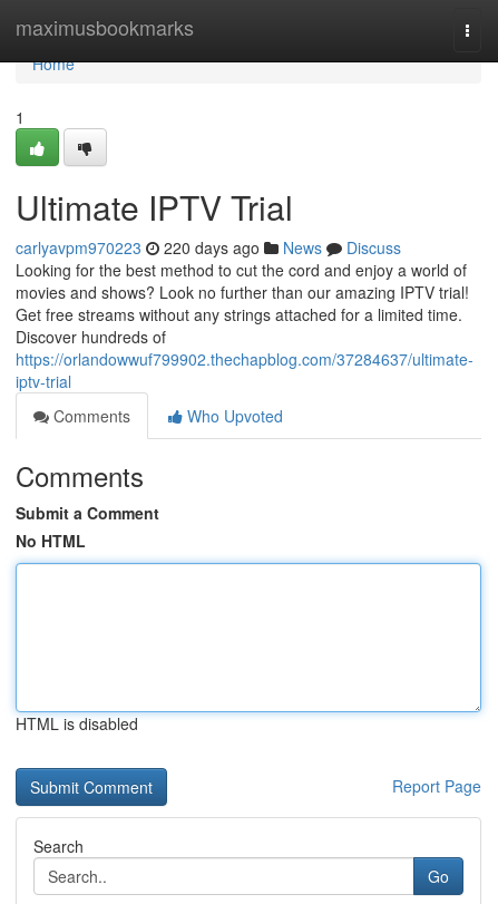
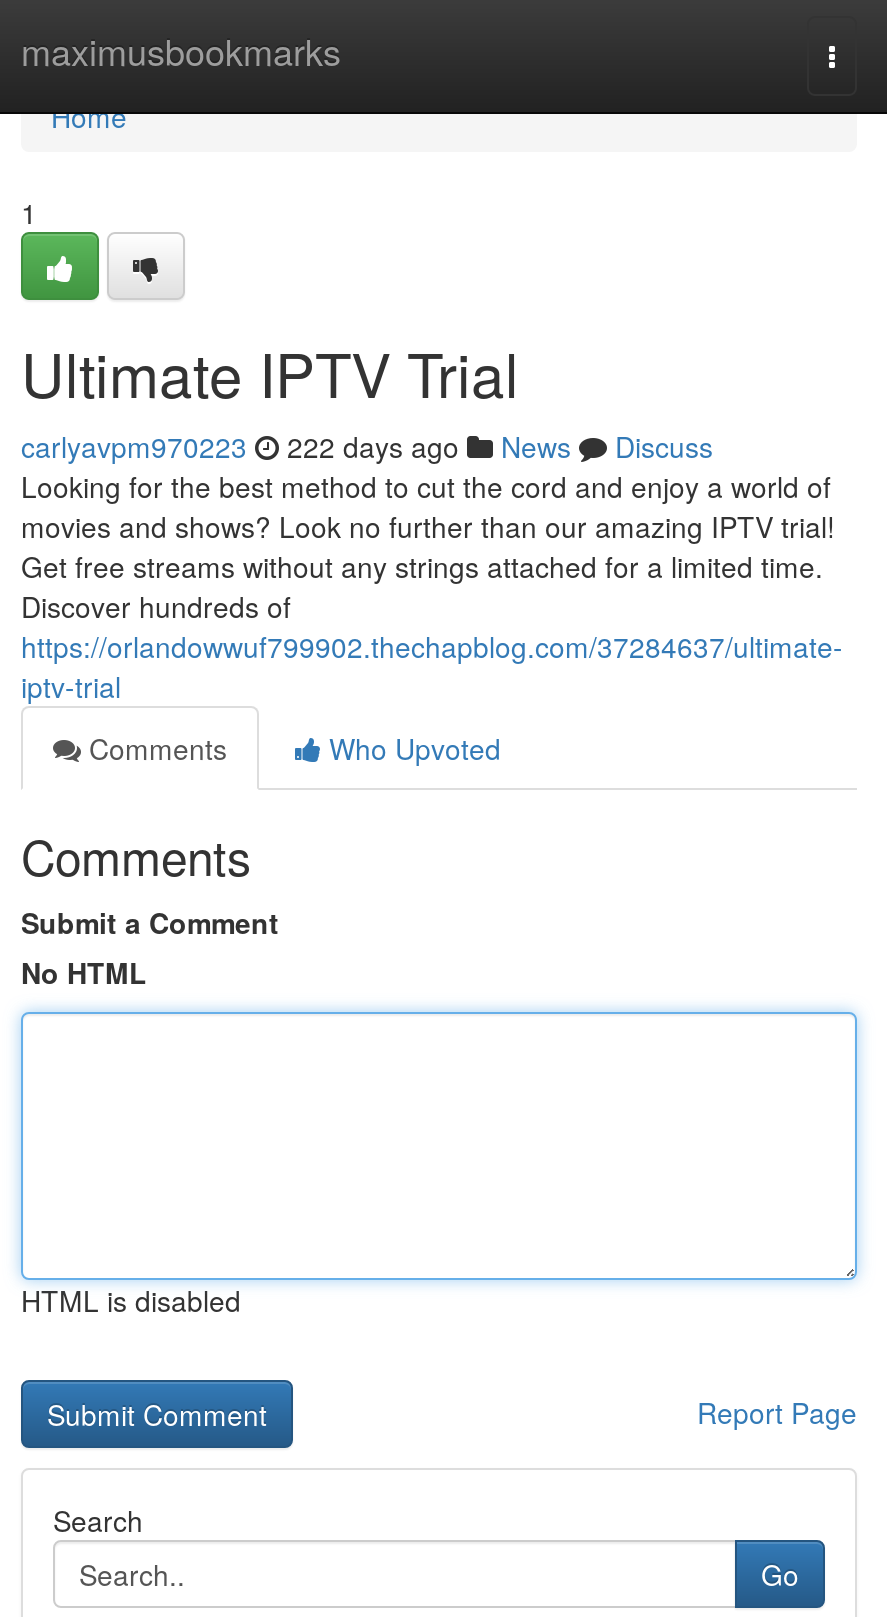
- carlyavpm970223 220 days ago News Discuss
+ carlyavpm970223 222 days ago News Discuss
